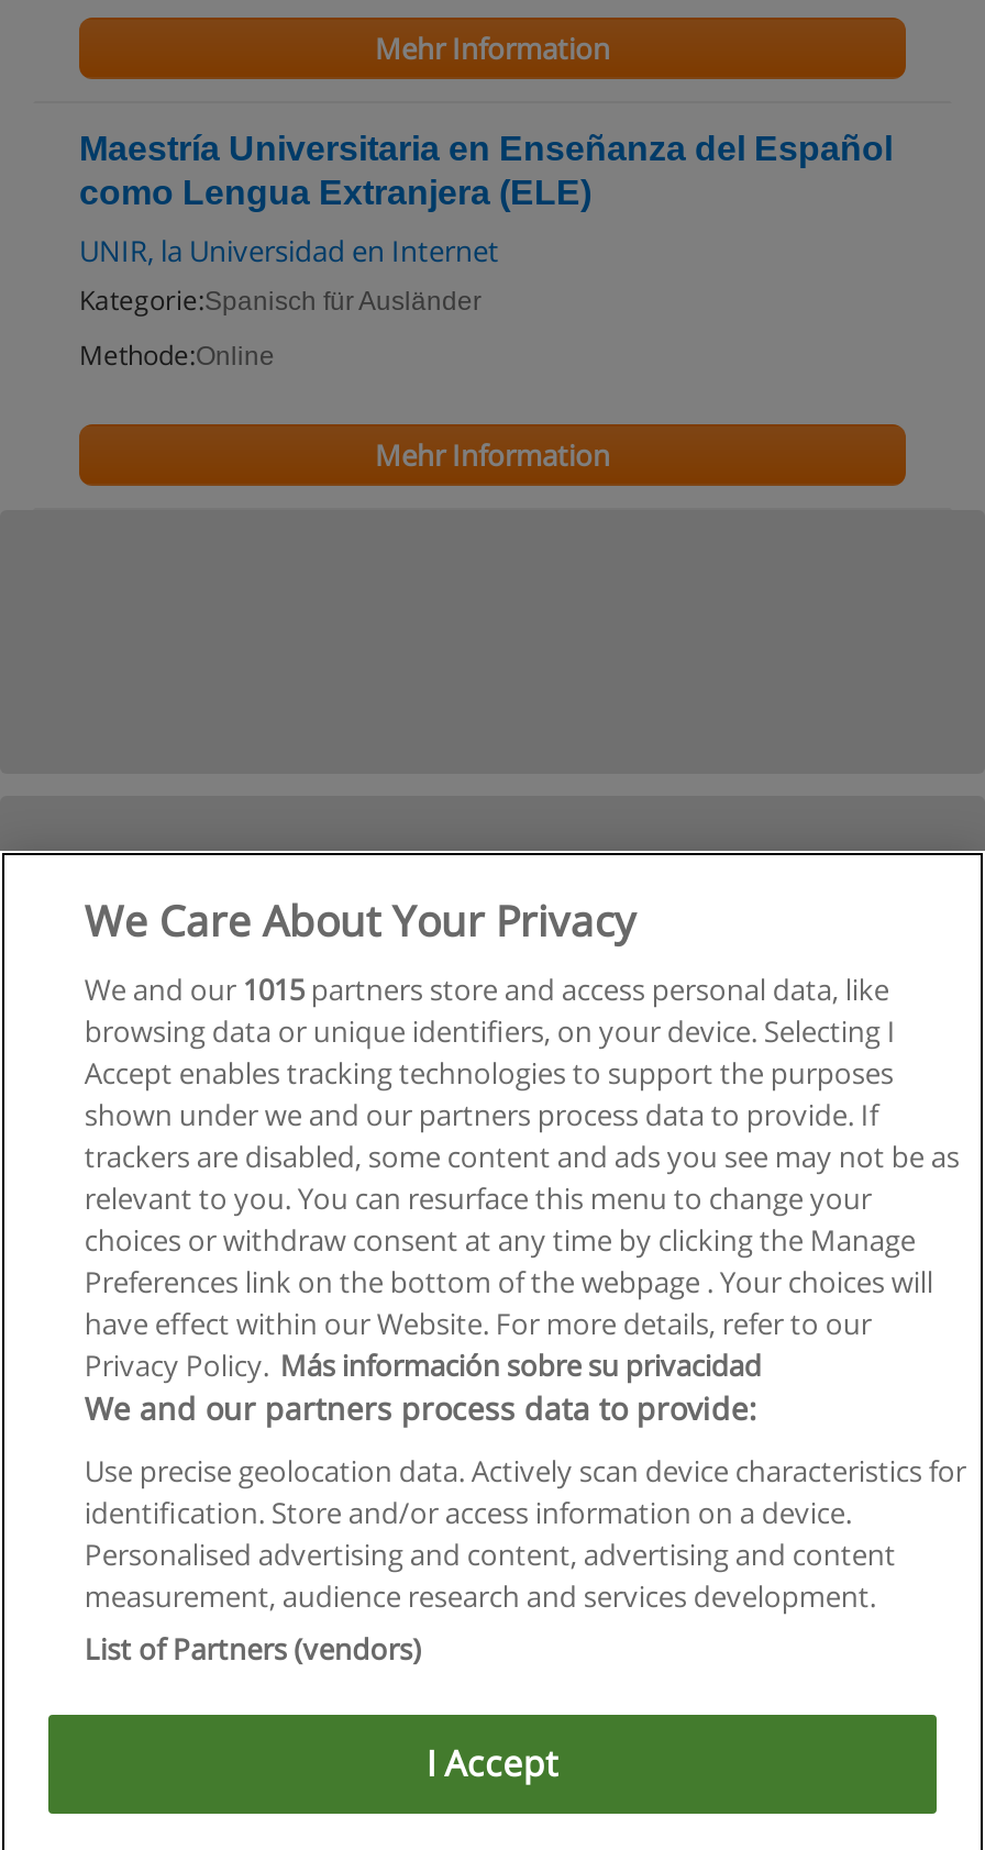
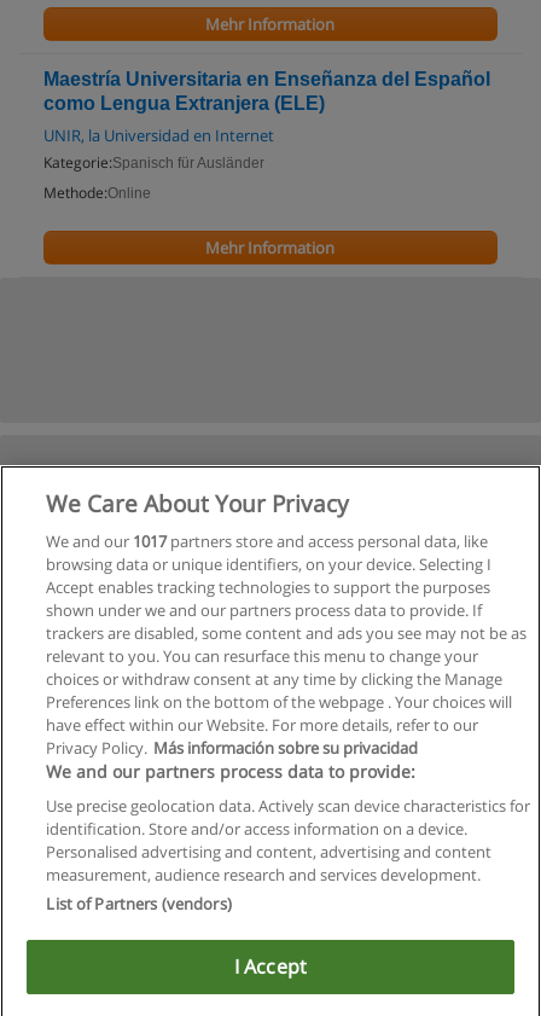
- We and our 1015 partners store and access personal data, like
+ We and our 1017 partners store and access personal data, like
